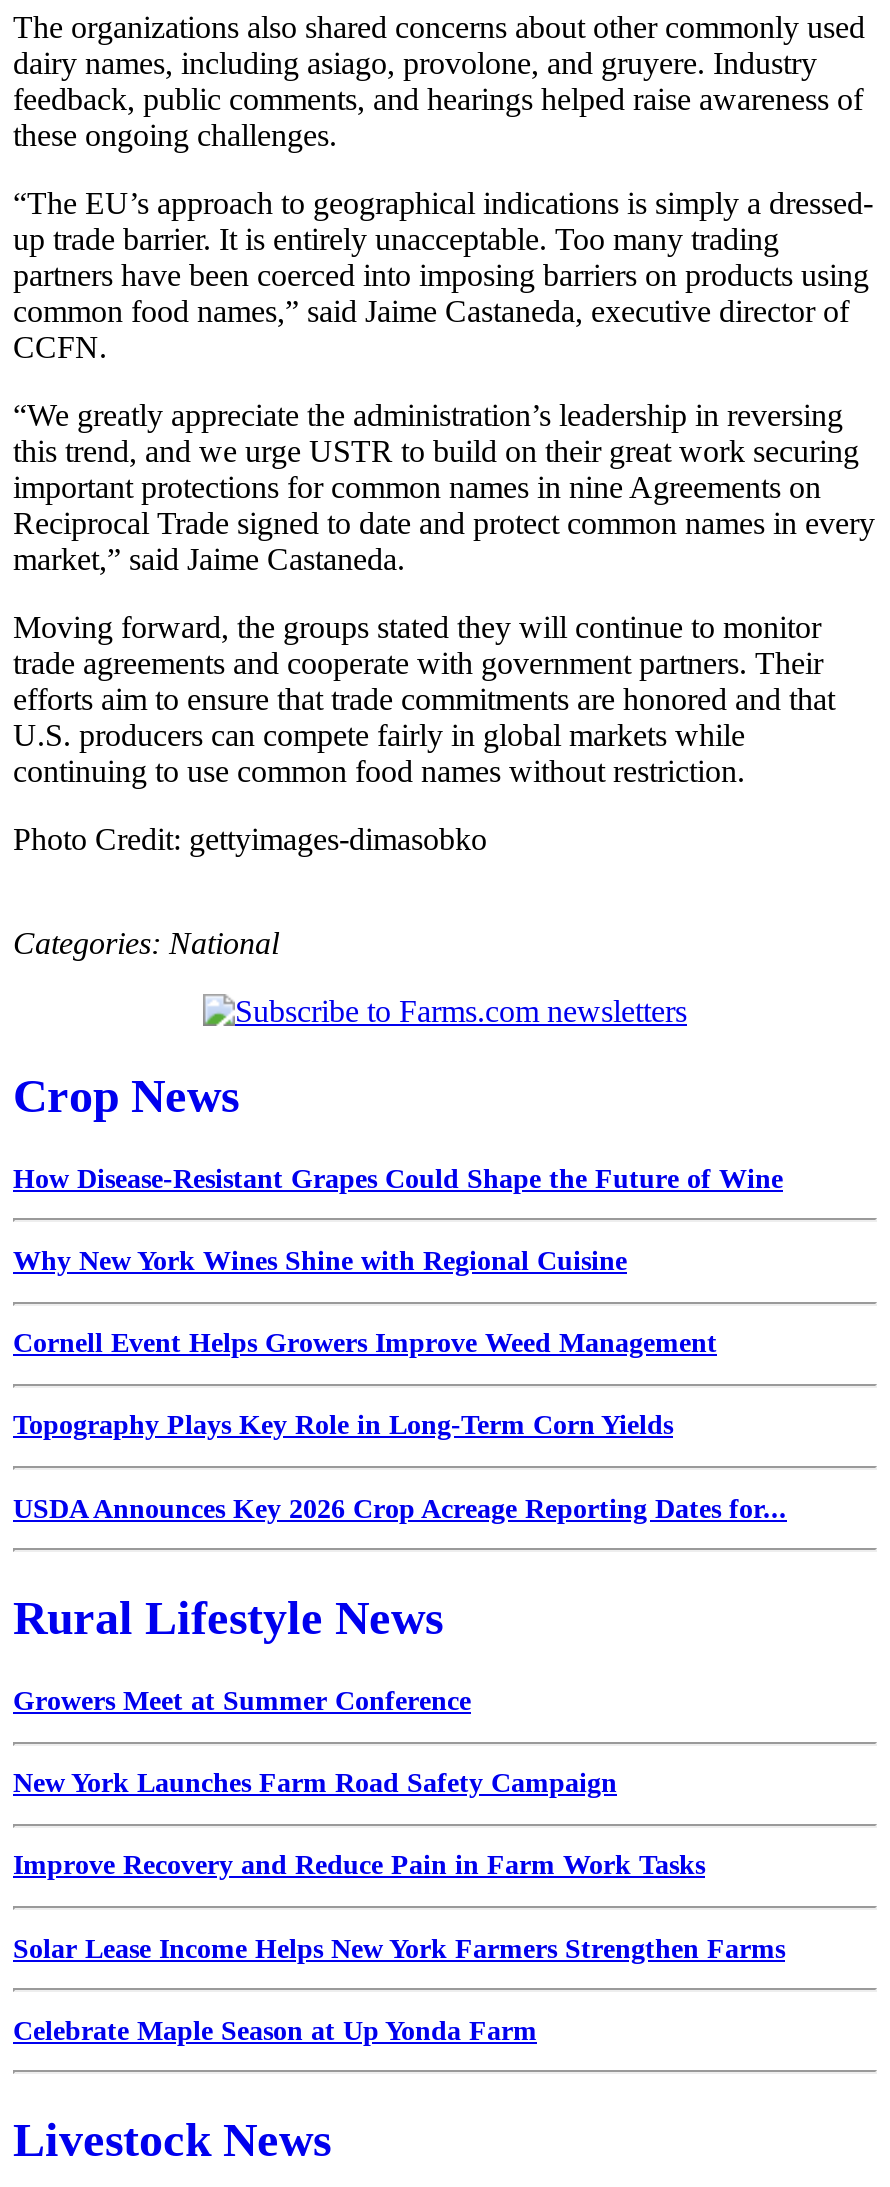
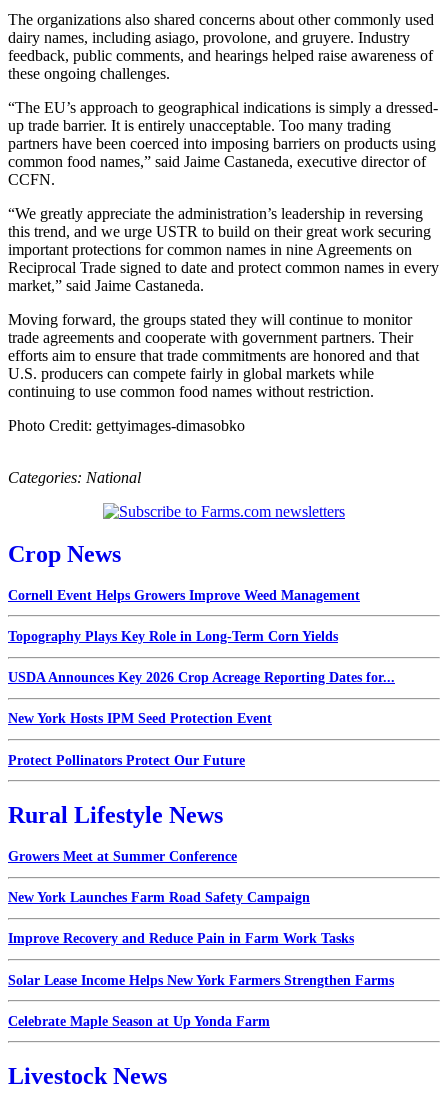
- How Disease-Resistant Grapes Could Shape the Future of Wine
- Why New York Wines Shine with Regional Cuisine

moved up: Cornell Event Helps Growers Improve Weed Management | Topography Plays Key Role in Long-Term Corn Yields | USDA Announces Key 2026 Crop Acreage Reporting Dates for...

+ New York Hosts IPM Seed Protection Event
+ Protect Pollinators Protect Our Future
